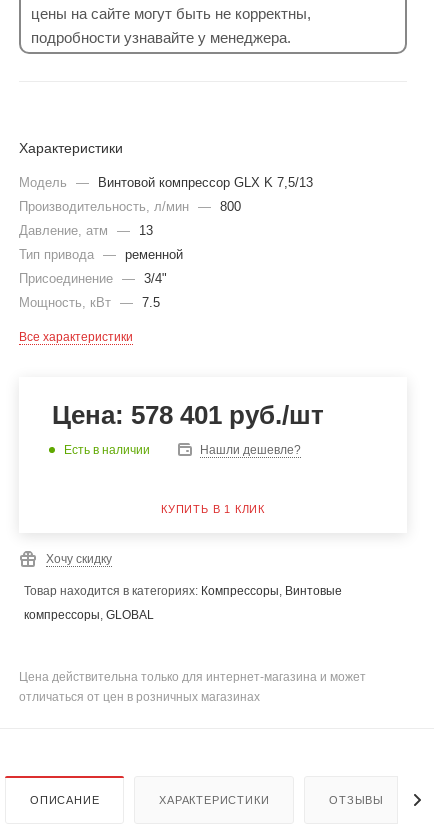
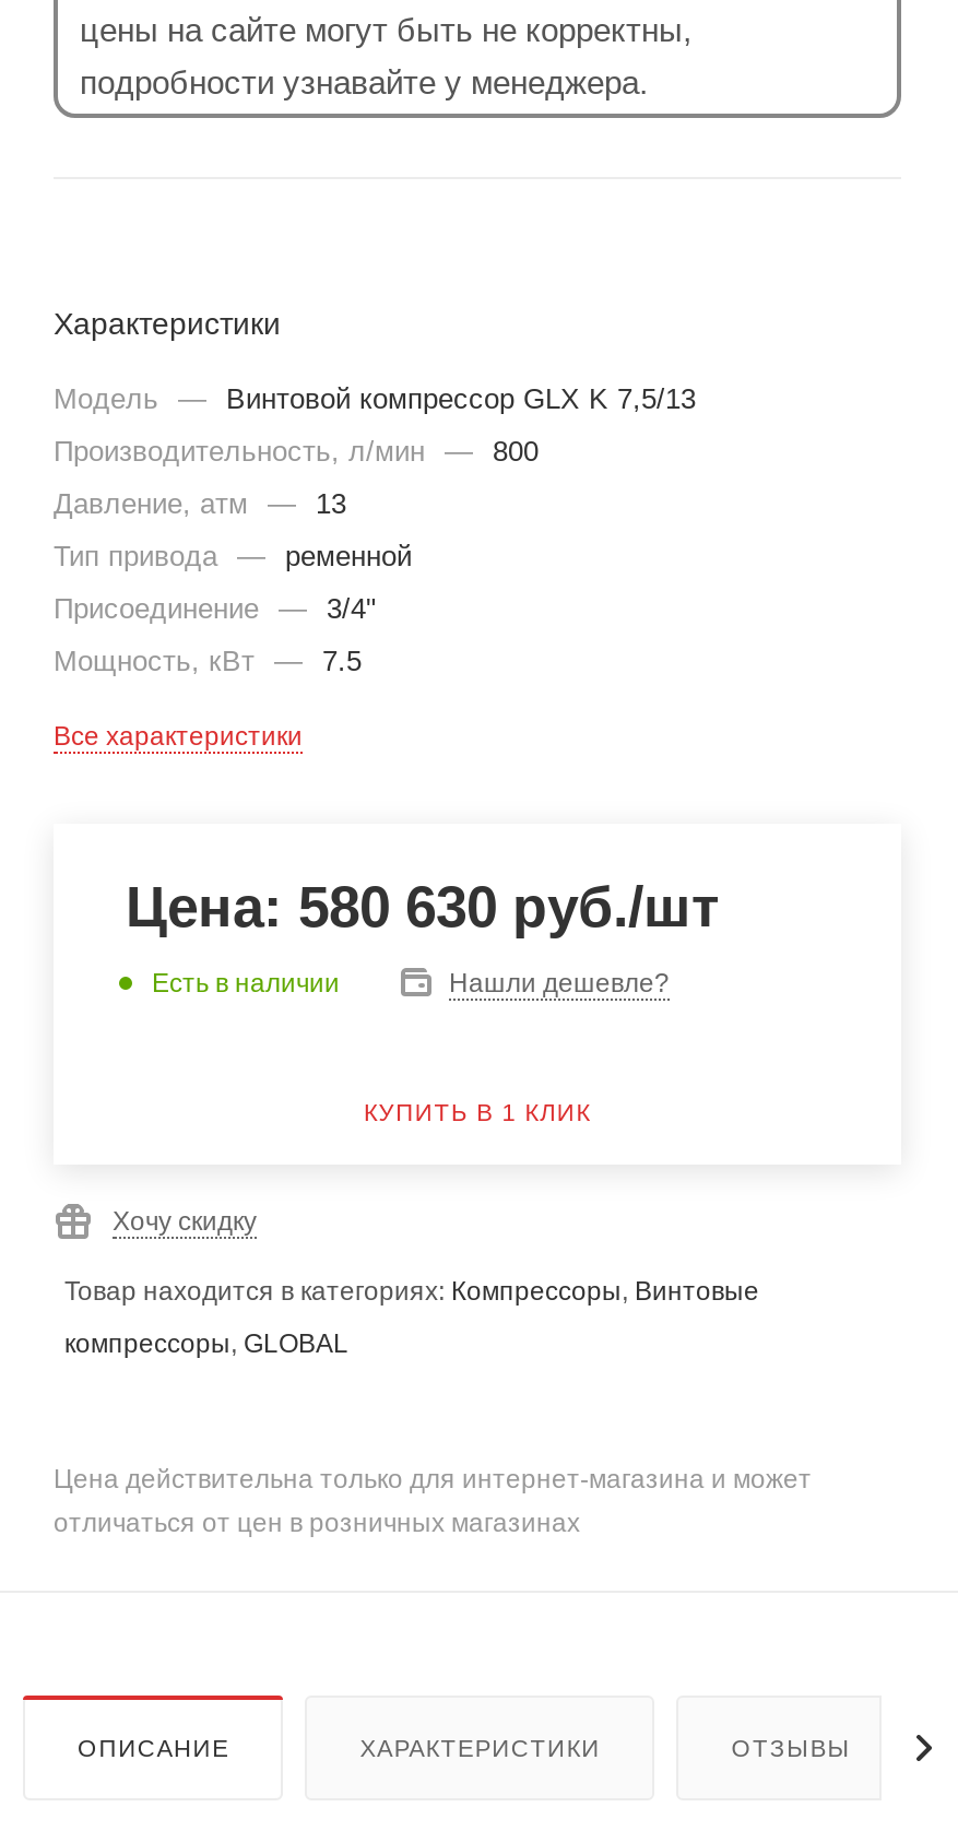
- Цена: 578 401 руб./шт
+ Цена: 580 630 руб./шт
